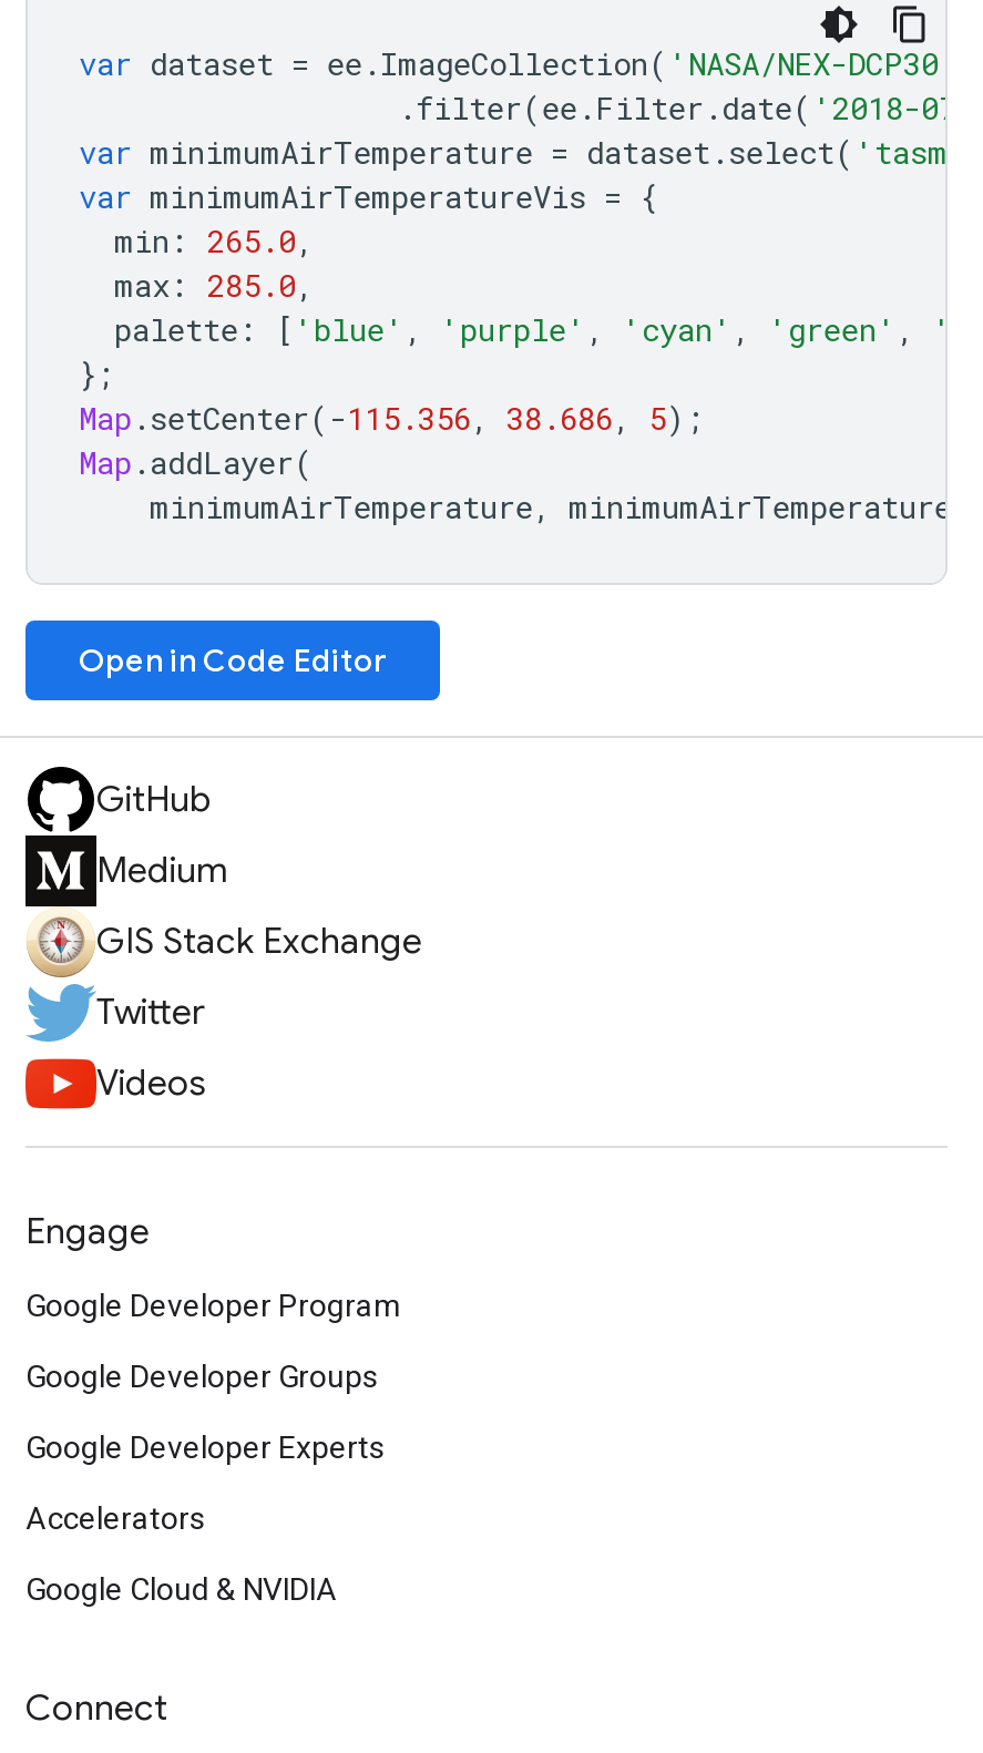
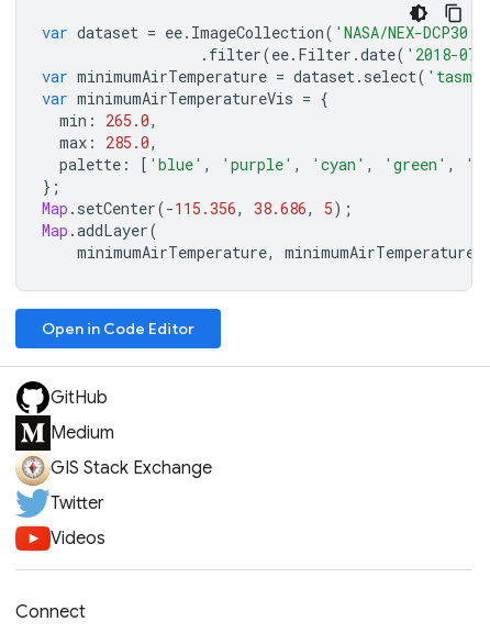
- Engage
- Google Developer Program
- Google Developer Groups
- Google Developer Experts
- Accelerators
- Google Cloud & NVIDIA
